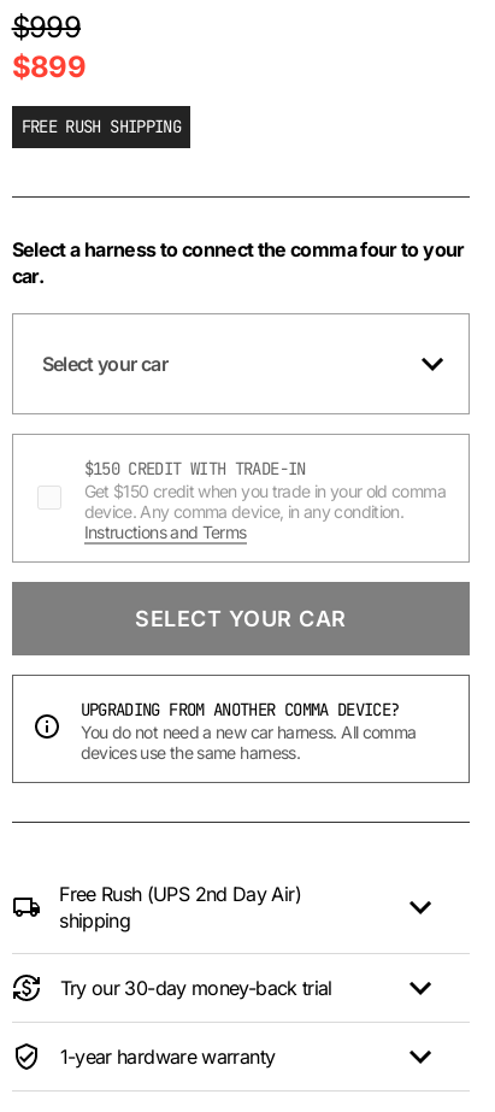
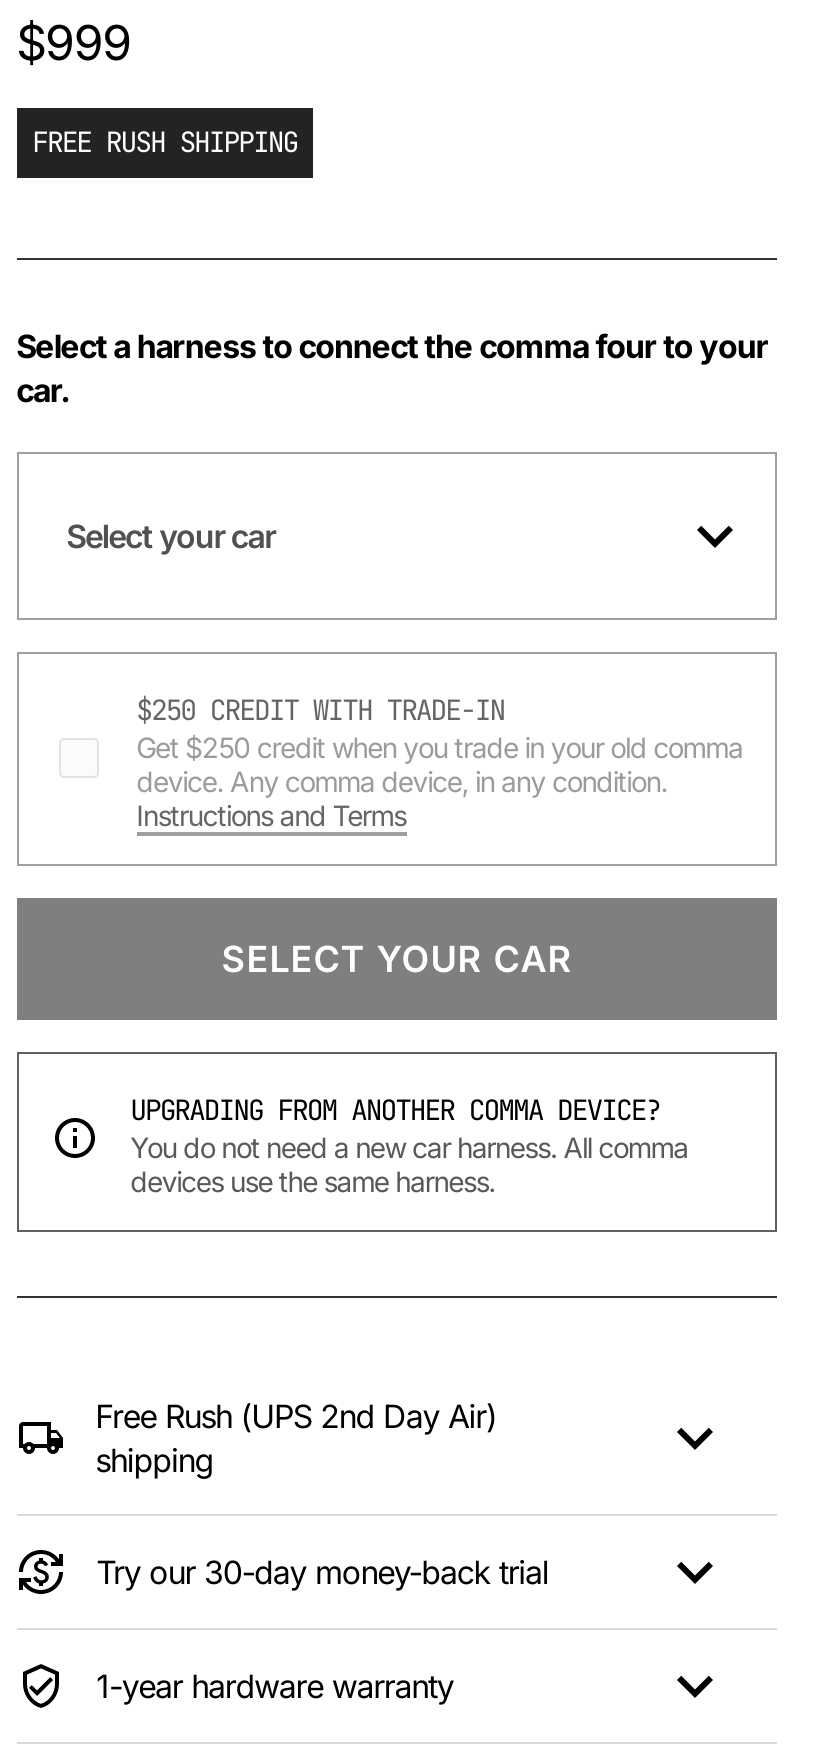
- $899

- $150 CREDIT WITH TRADE-IN
+ $250 CREDIT WITH TRADE-IN

- Get $150 credit when you trade in your old comma
+ Get $250 credit when you trade in your old comma
